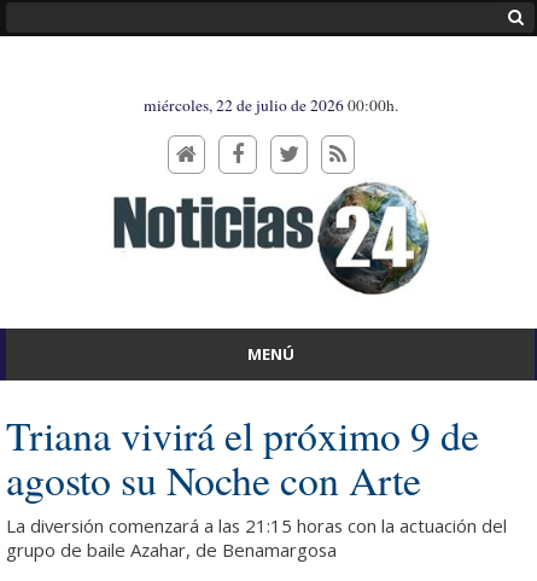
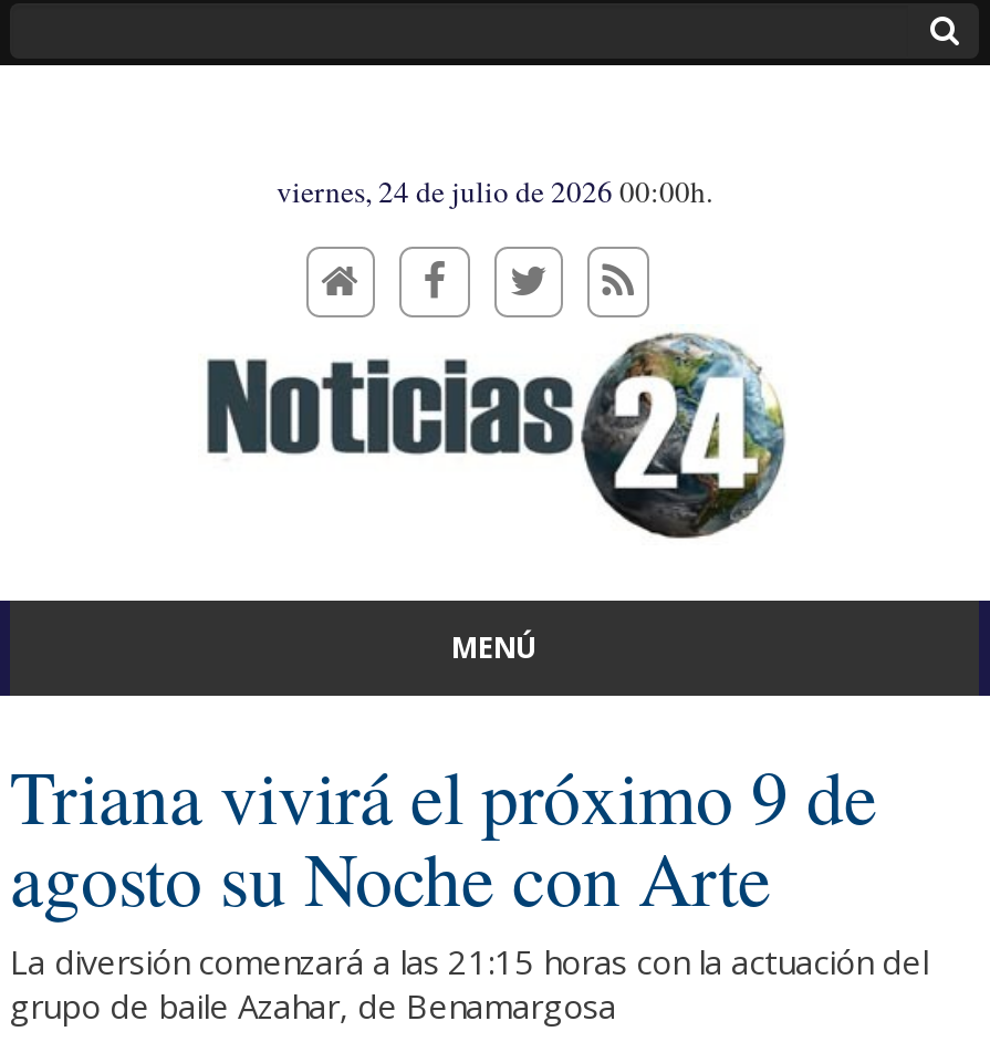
- miércoles, 22 de julio de 2026 00:00h.
+ viernes, 24 de julio de 2026 00:00h.
